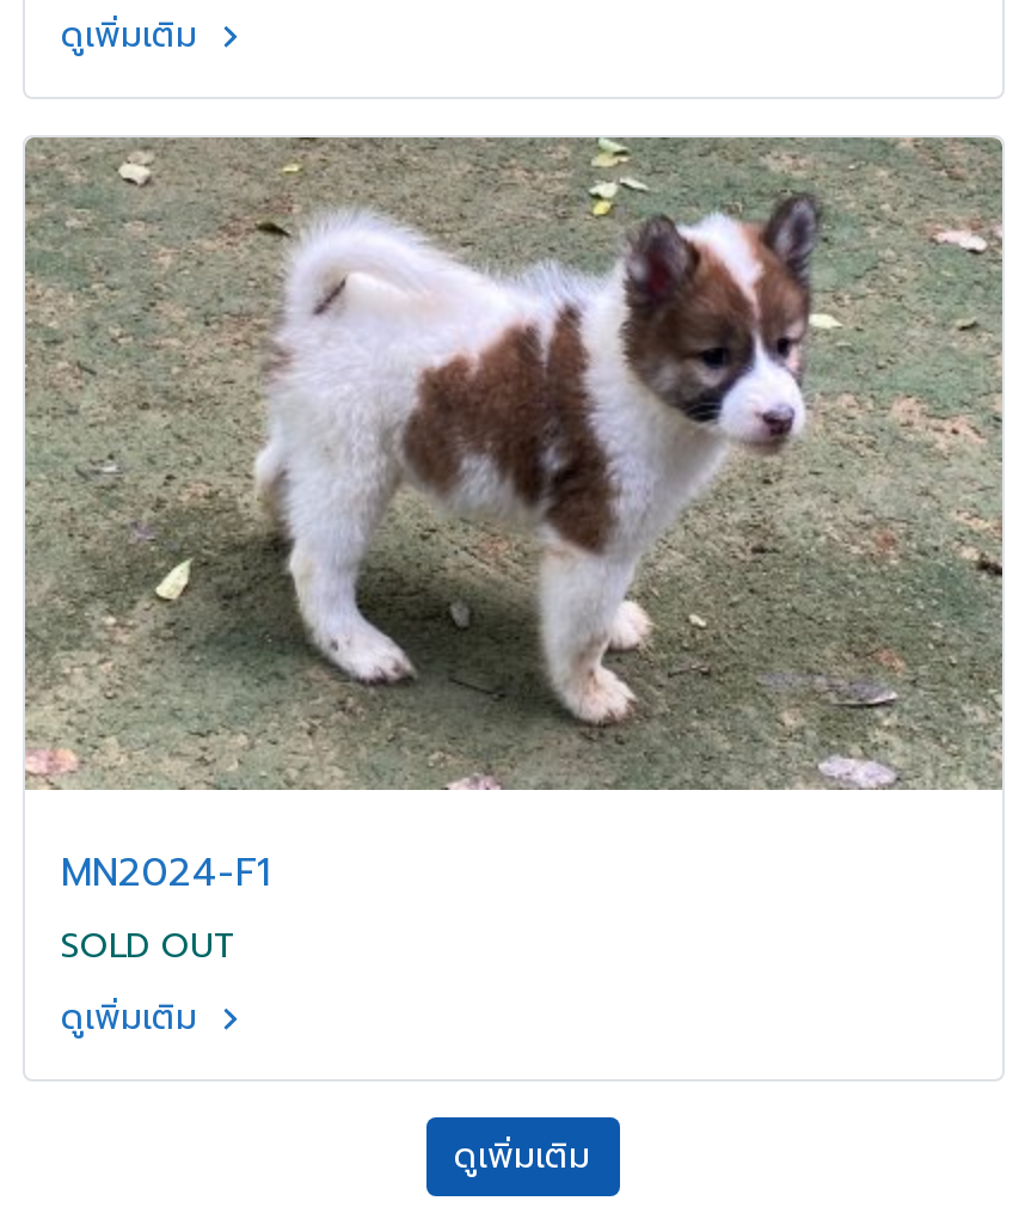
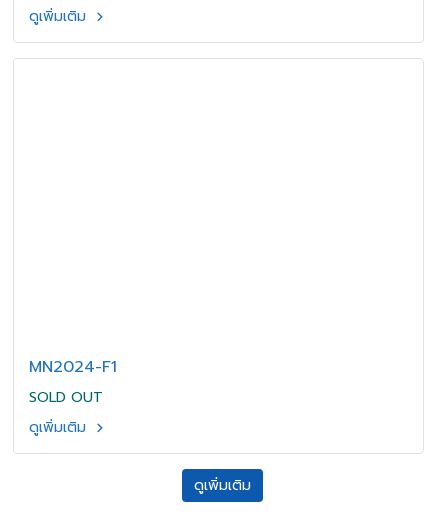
- [image]
